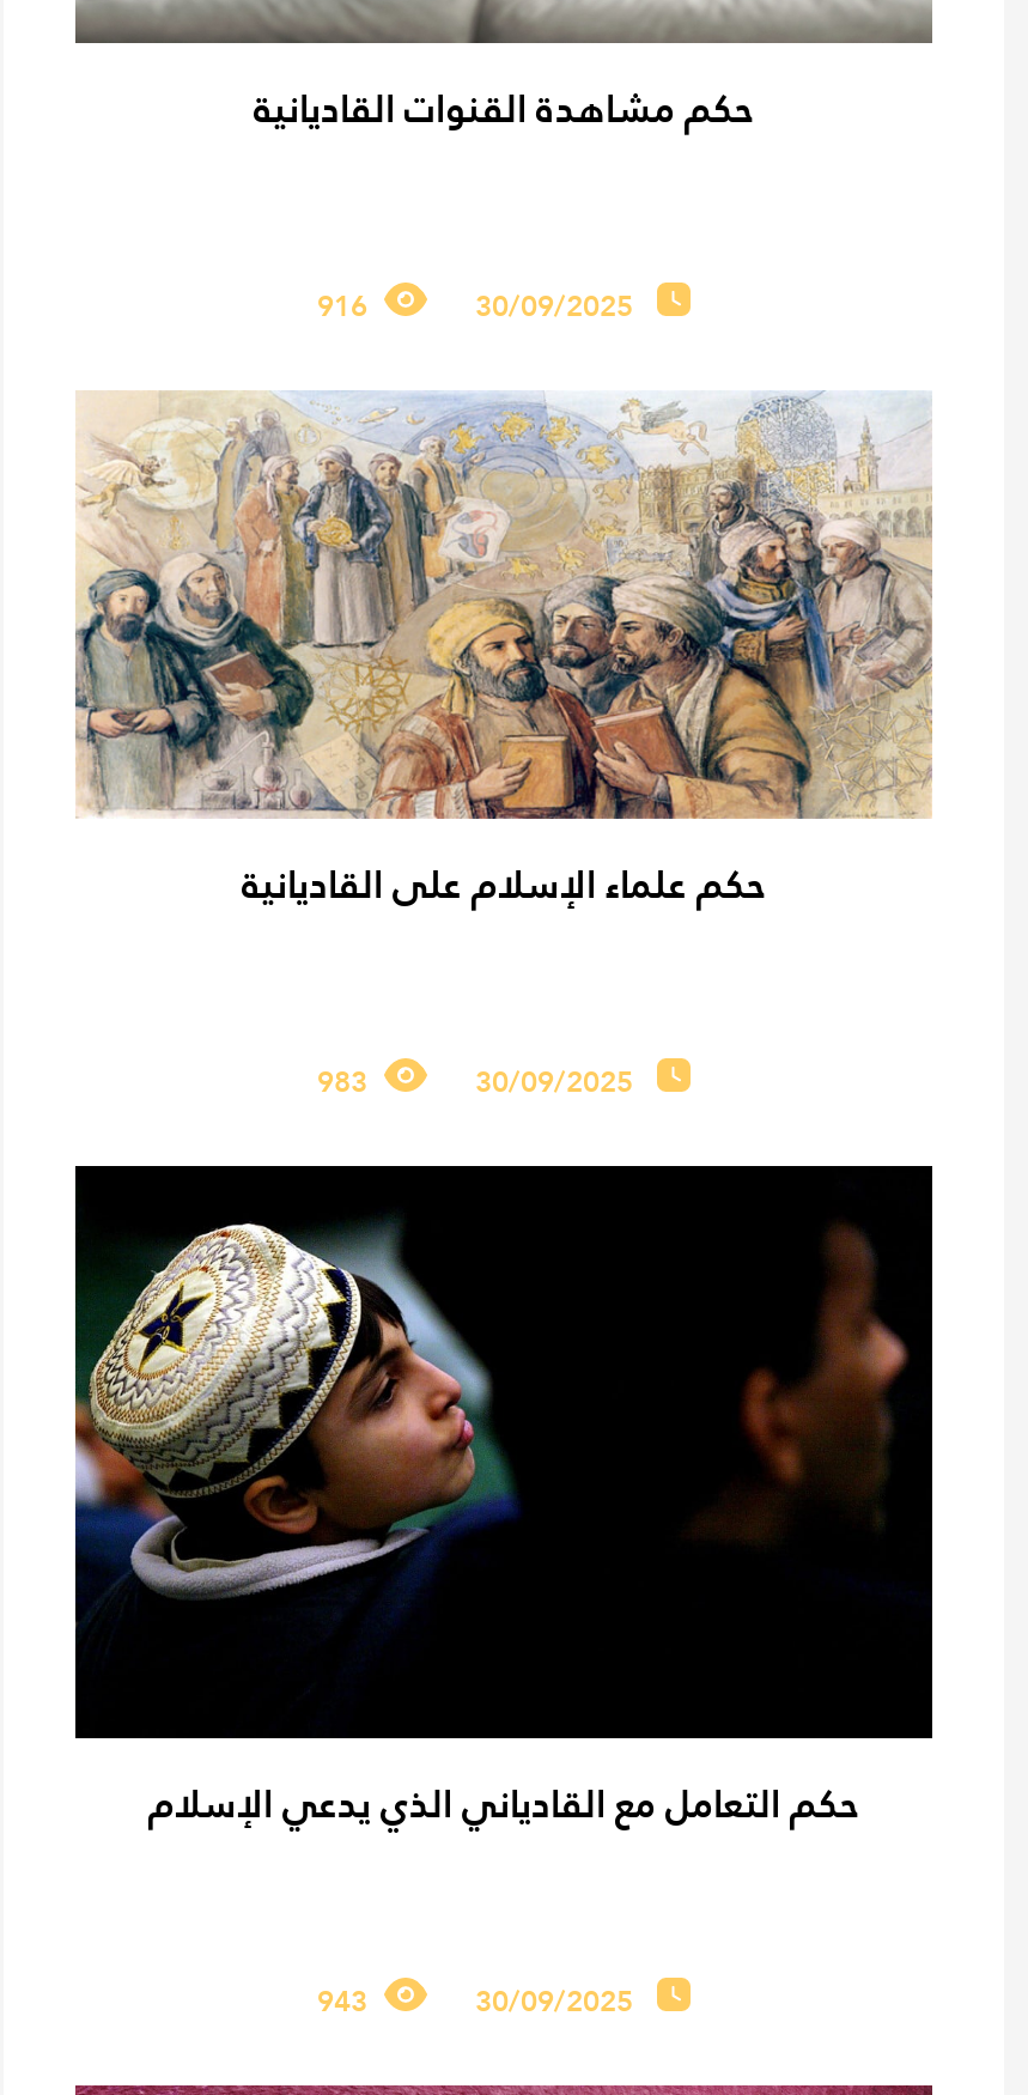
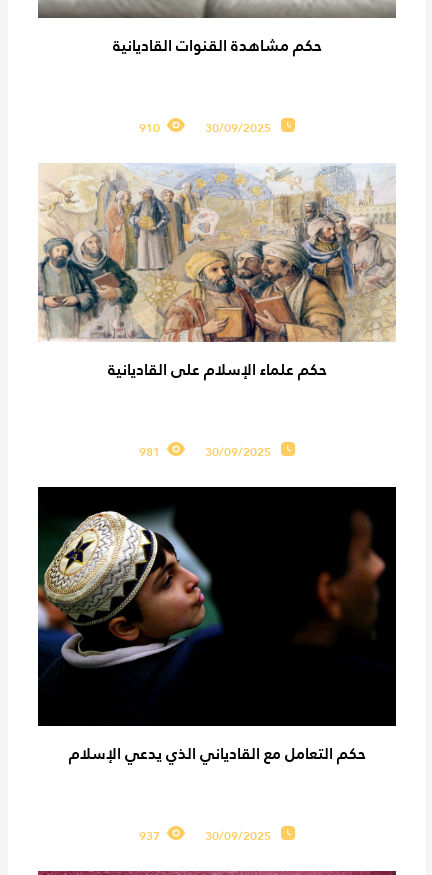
- 916
+ 910

- 983
+ 981

- 943
+ 937
